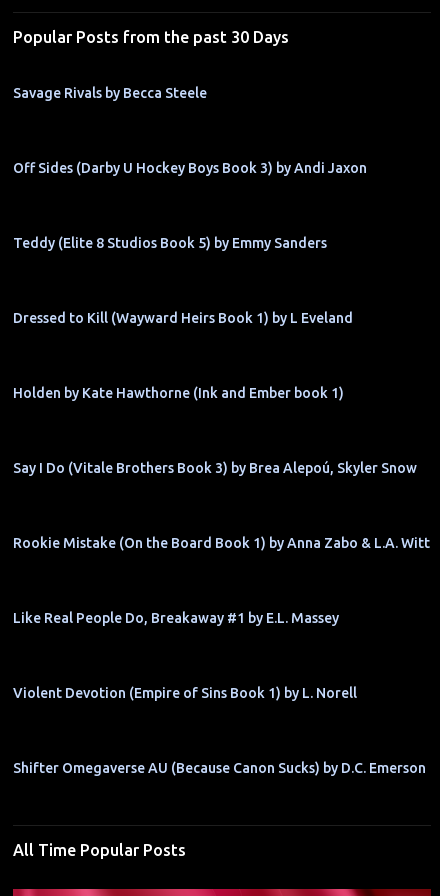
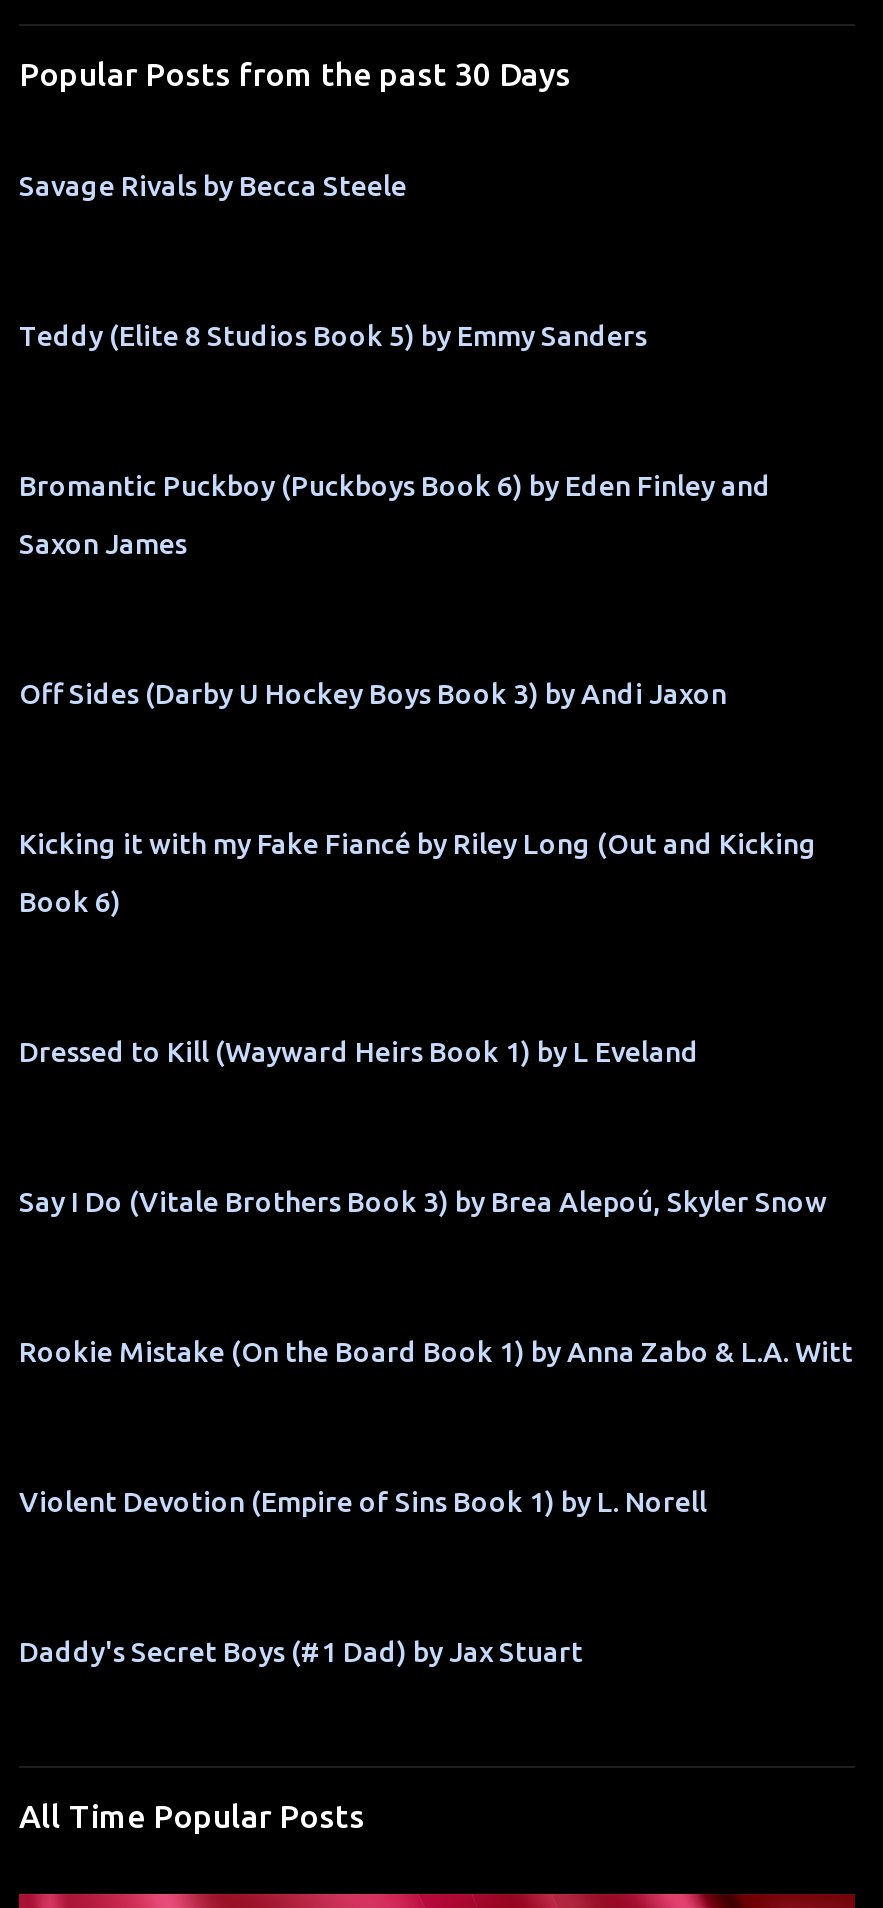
+ Bromantic Puckboy (Puckboys Book 6) by Eden Finley and
+ Saxon James

moved down: Off Sides (Darby U Hockey Boys Book 3) by Andi Jaxon

+ Kicking it with my Fake Fiancé by Riley Long (Out and Kicking
+ Book 6)

moved up: Teddy (Elite 8 Studios Book 5) by Emmy Sanders

moved down: Dressed to Kill (Wayward Heirs Book 1) by L Eveland

- Holden by Kate Hawthorne (Ink and Ember book 1)

moved down: Say I Do (Vitale Brothers Book 3) by Brea Alepoú, Skyler Snow | Rookie Mistake (On the Board Book 1) by Anna Zabo & L.A. Witt

- Like Real People Do, Breakaway #1 by E.L. Massey

- Shifter Omegaverse AU (Because Canon Sucks) by D.C. Emerson
+ Daddy's Secret Boys (#1 Dad) by Jax Stuart
